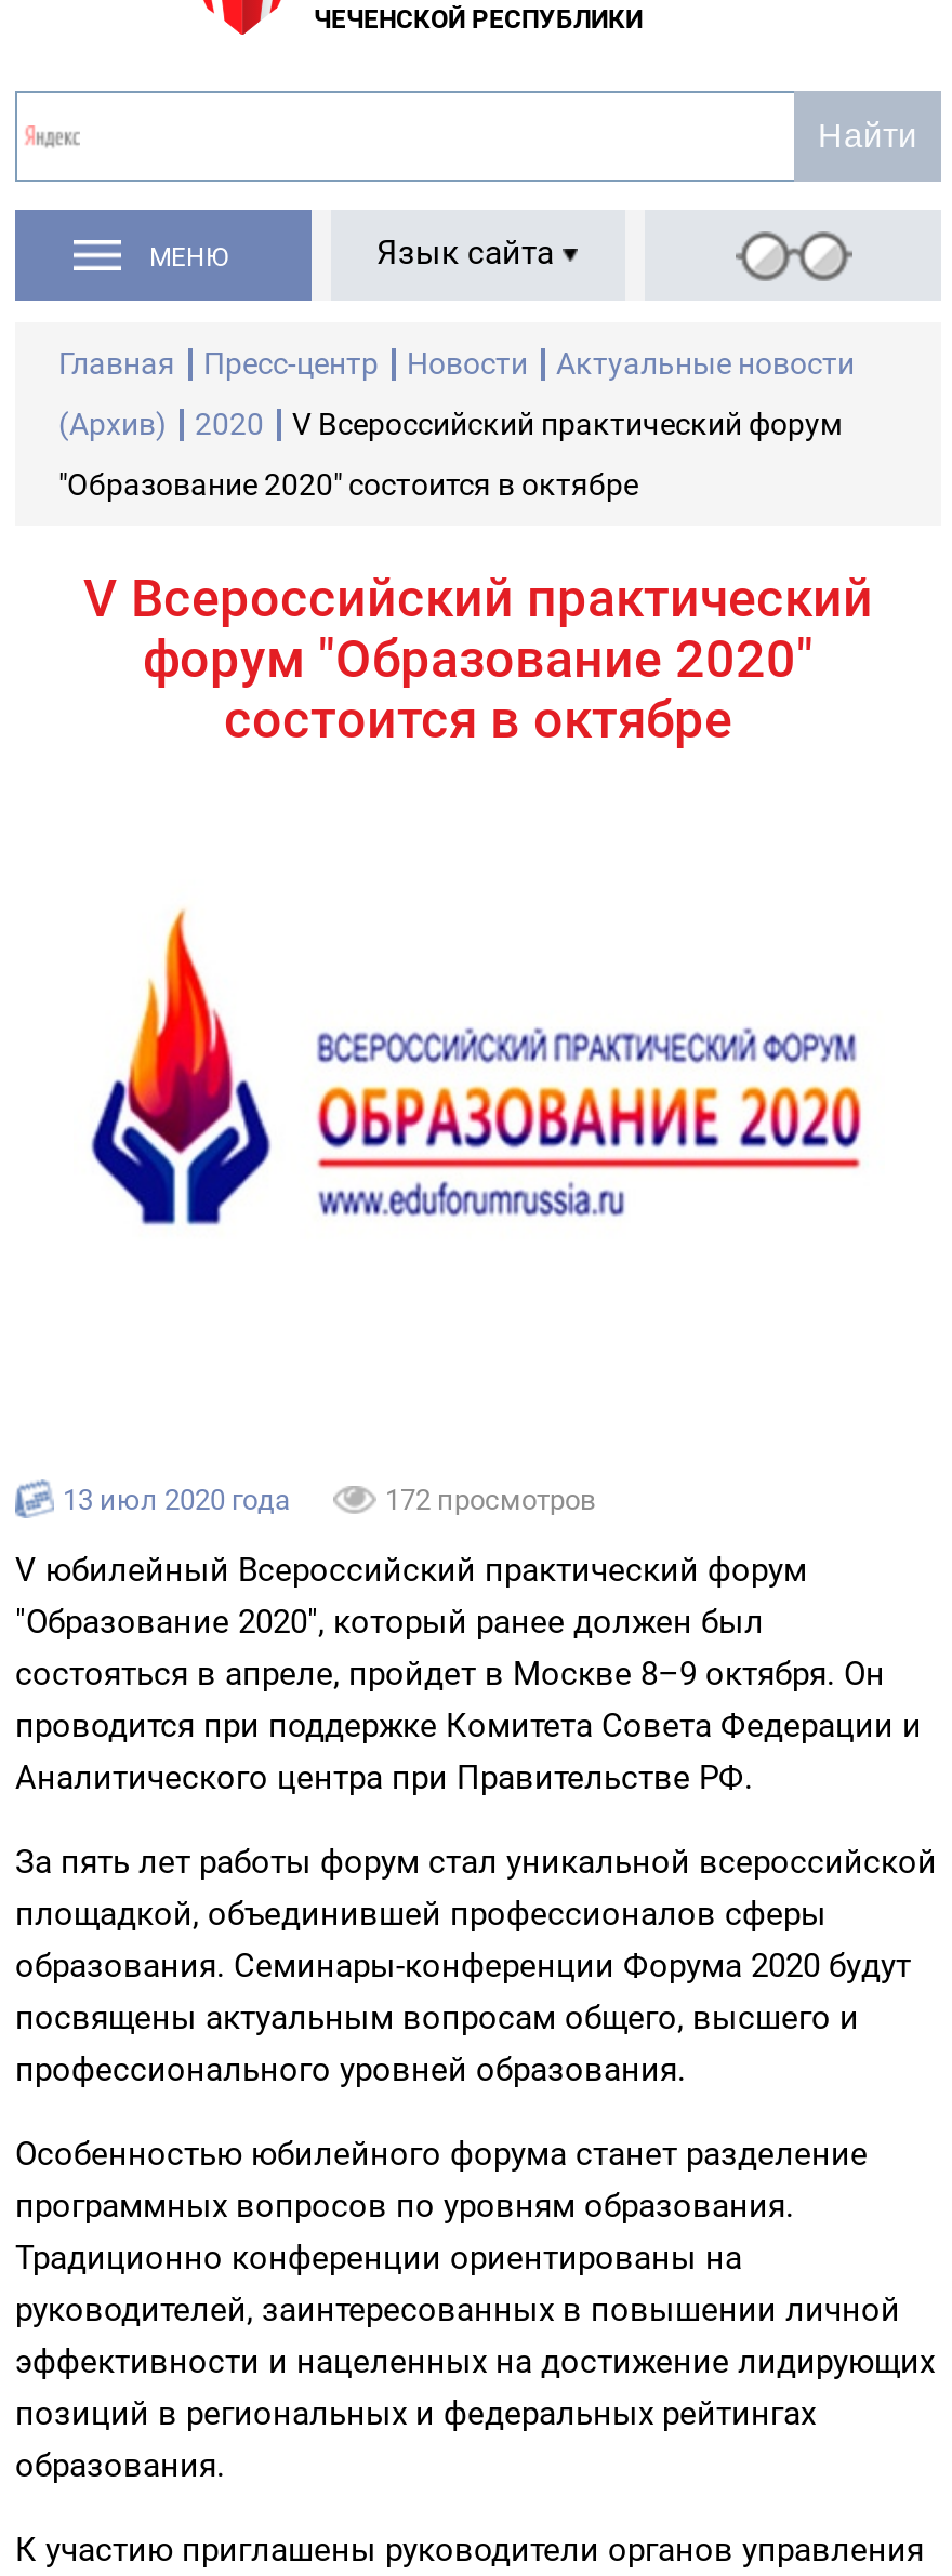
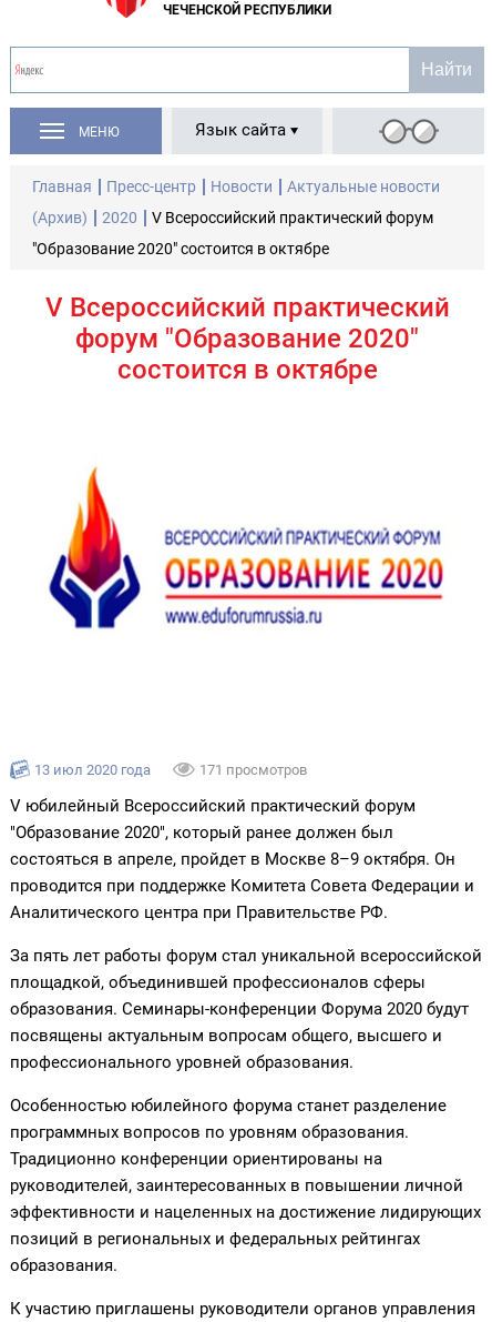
- 172 просмотров
+ 171 просмотров
